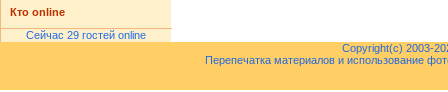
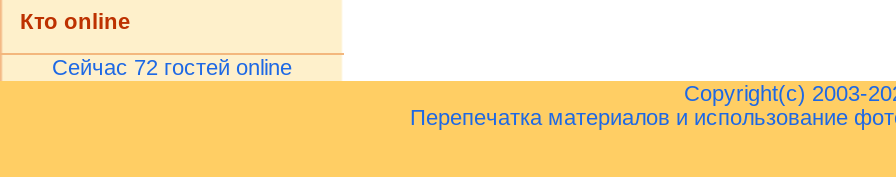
- Сейчас 29 гостей online
+ Сейчас 72 гостей online
